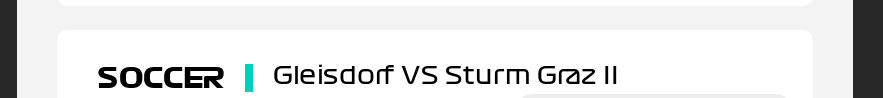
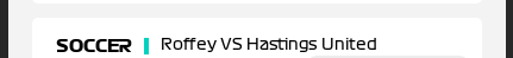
- Gleisdorf VS Sturm Graz II
+ Roffey VS Hastings United
